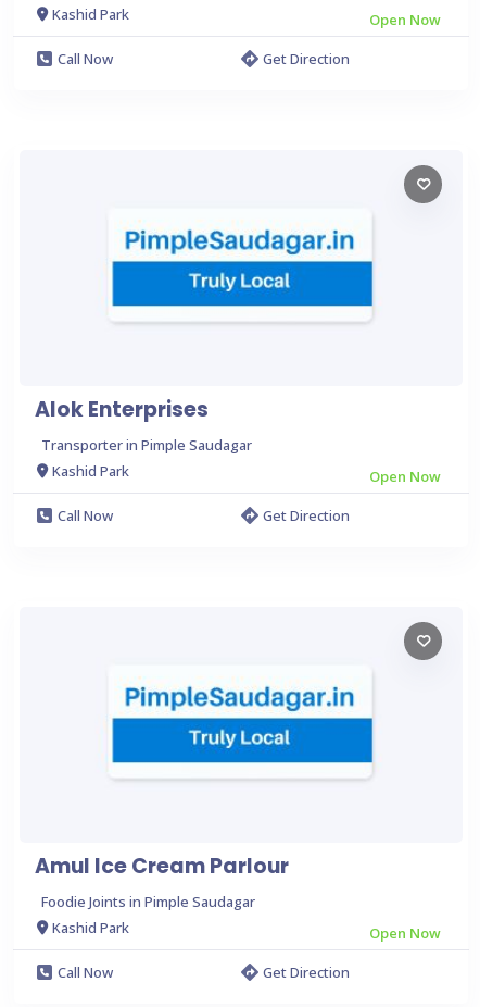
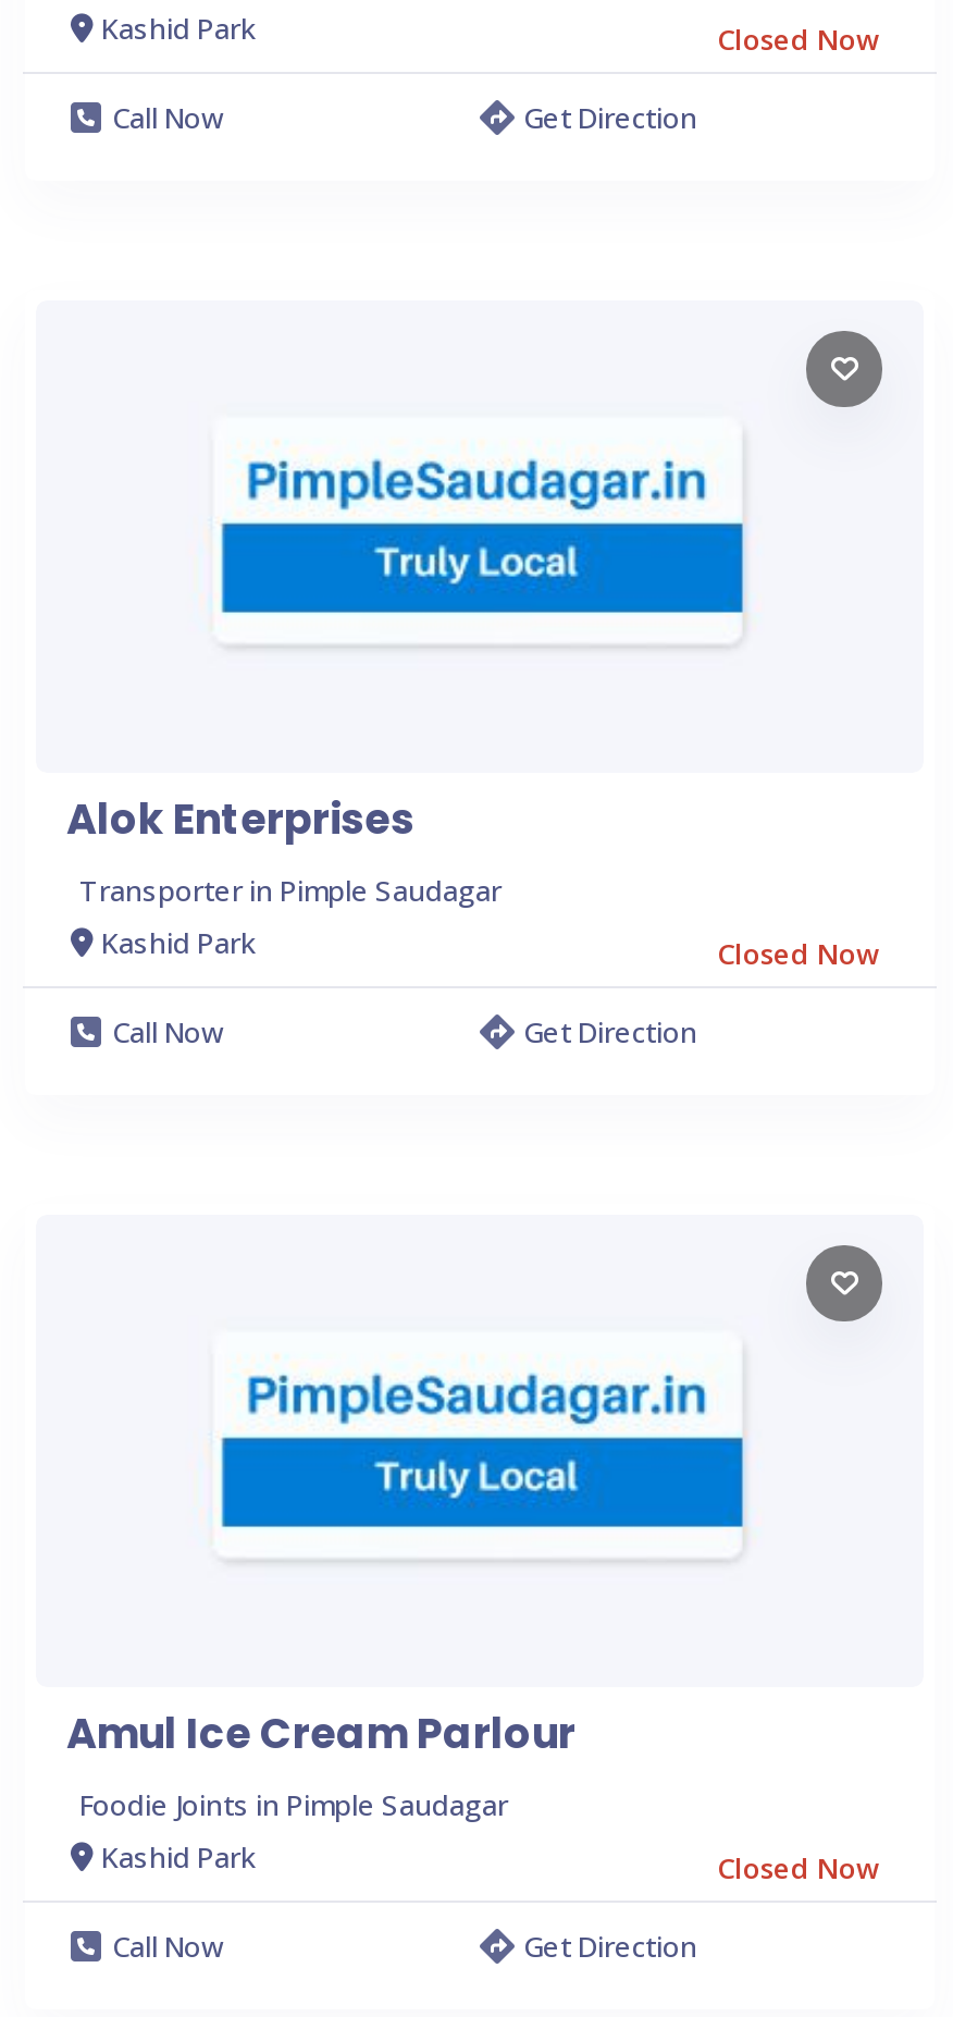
- Open Now
+ Closed Now

- Open Now
+ Closed Now

- Open Now
+ Closed Now
